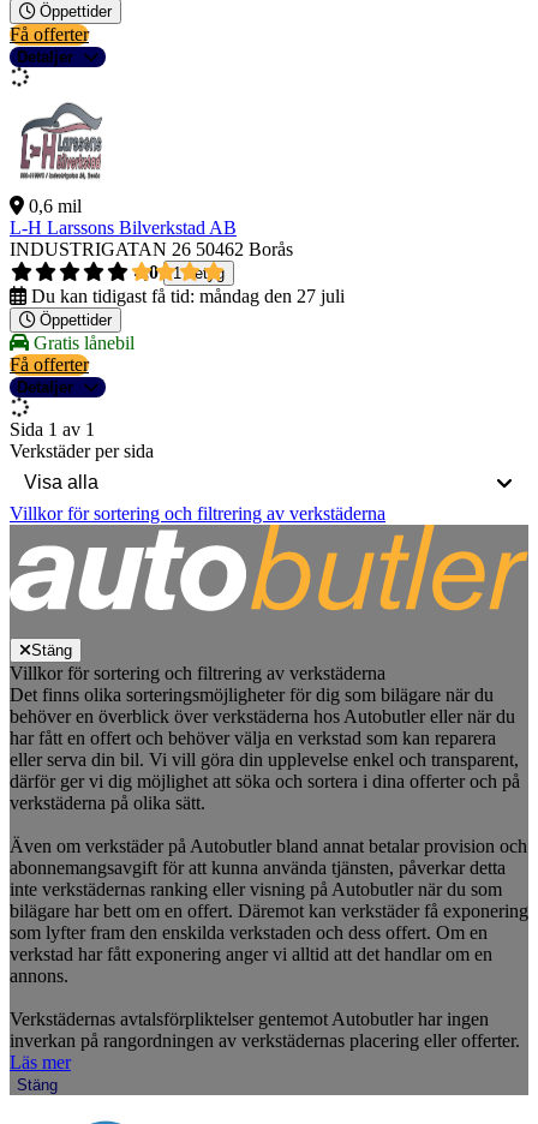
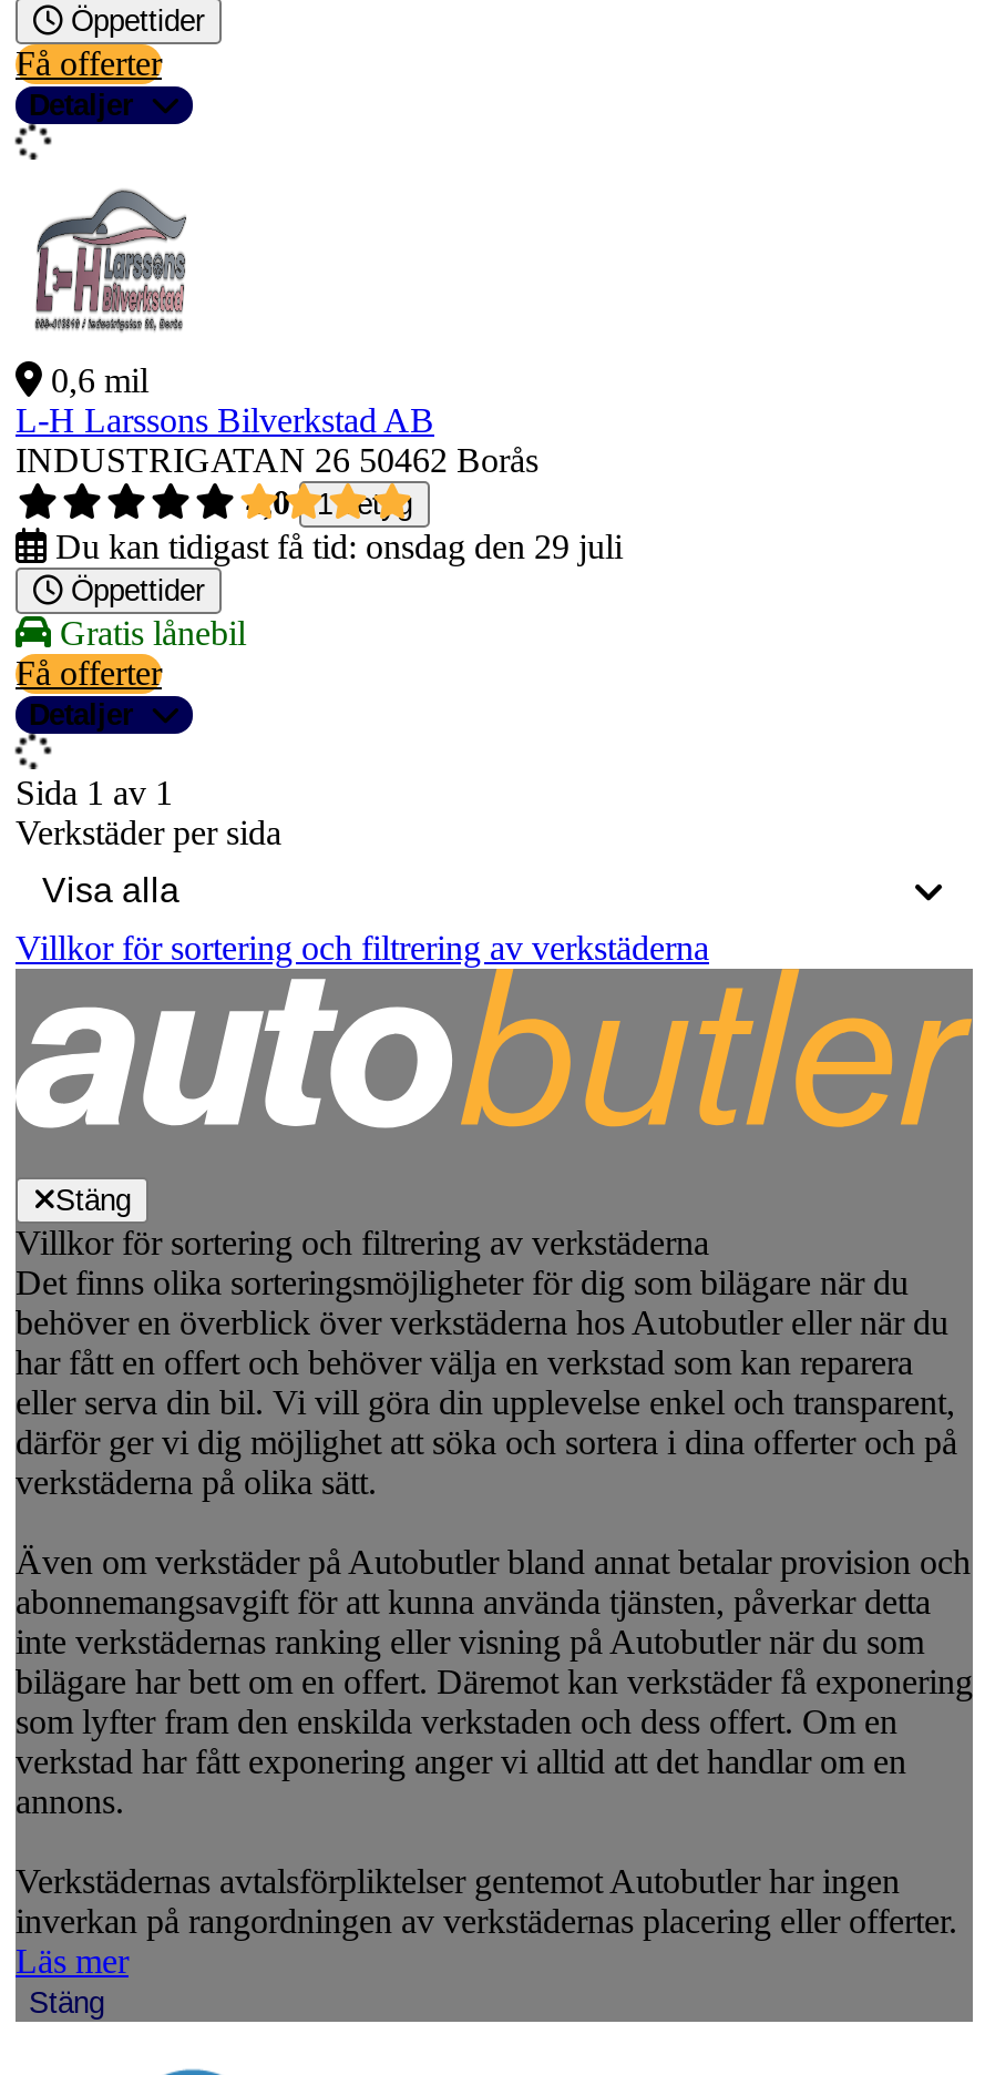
- Du kan tidigast få tid: måndag den 27 juli
+ Du kan tidigast få tid: onsdag den 29 juli
